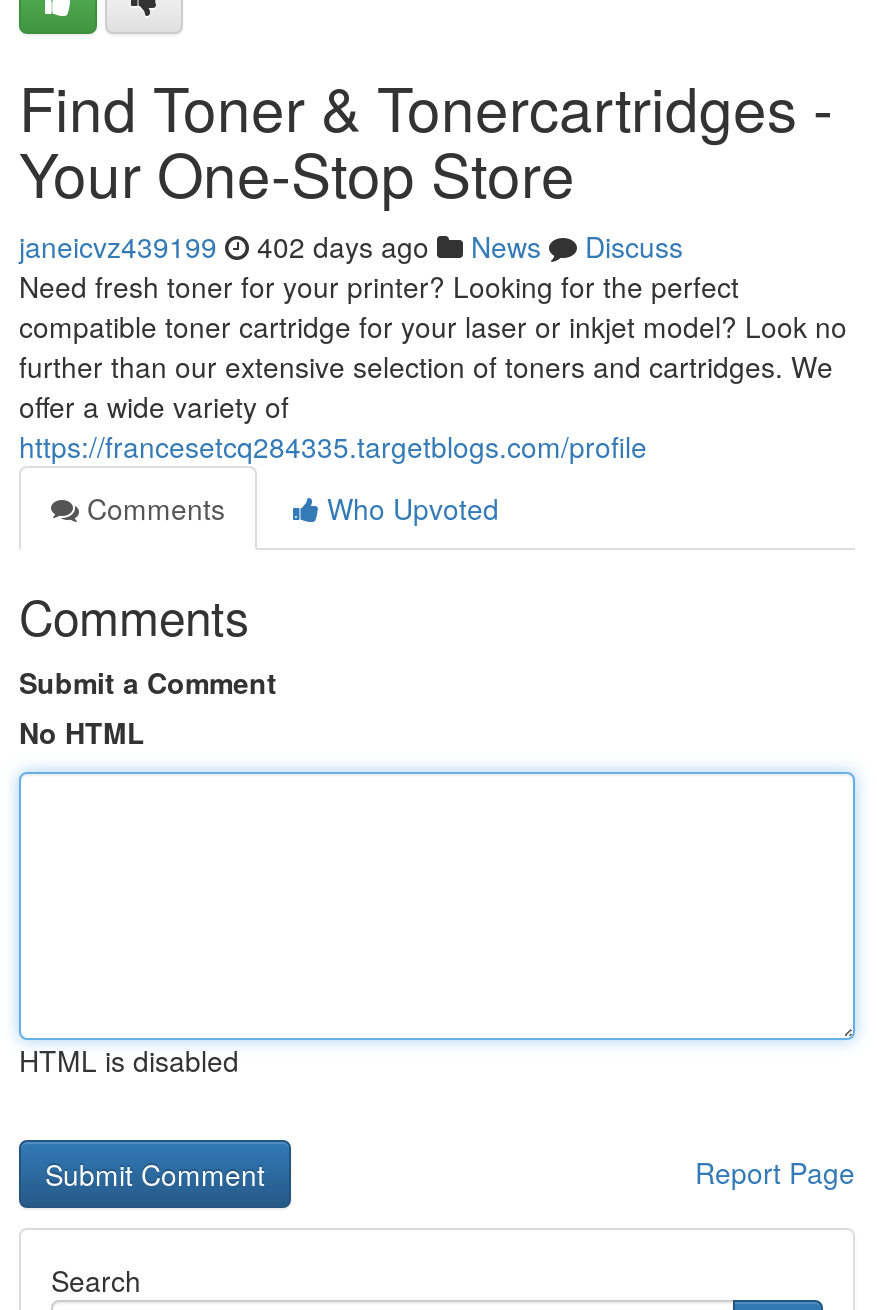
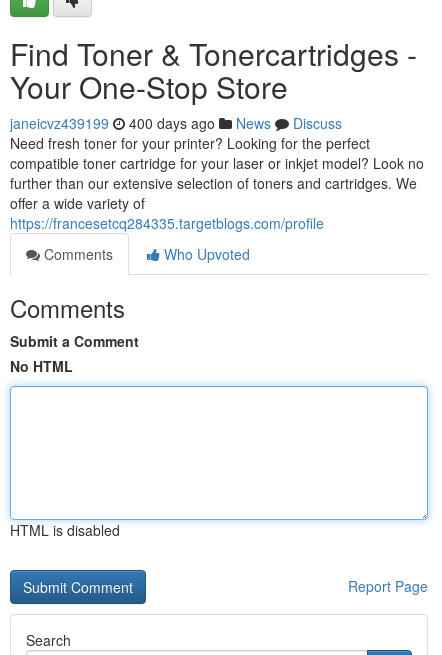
- janeicvz439199 402 days ago News Discuss
+ janeicvz439199 400 days ago News Discuss
